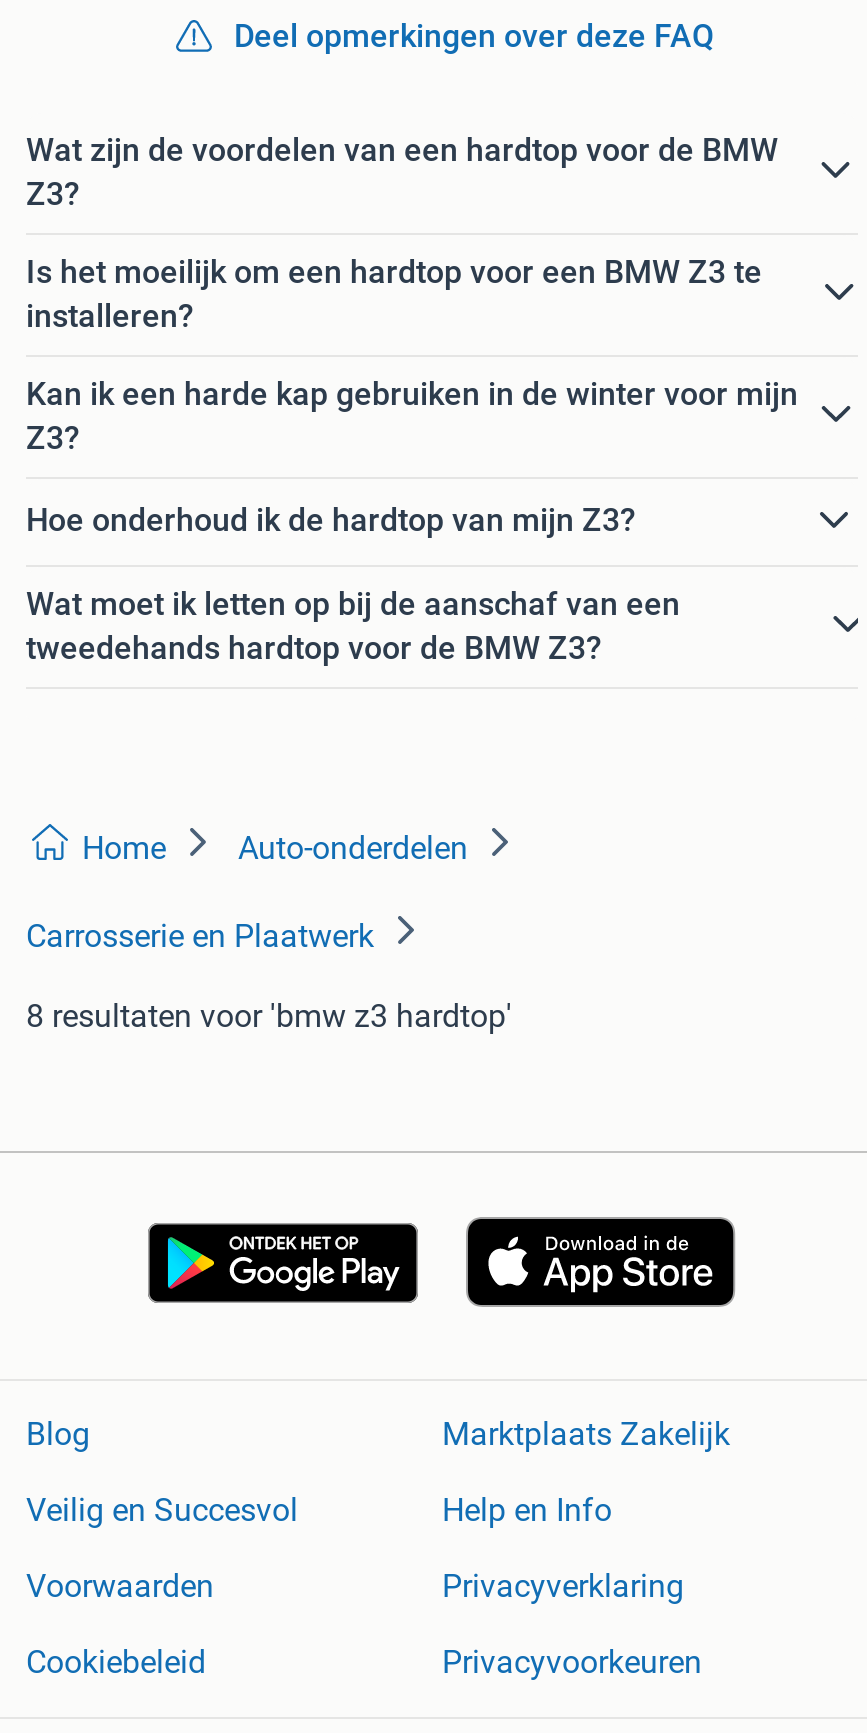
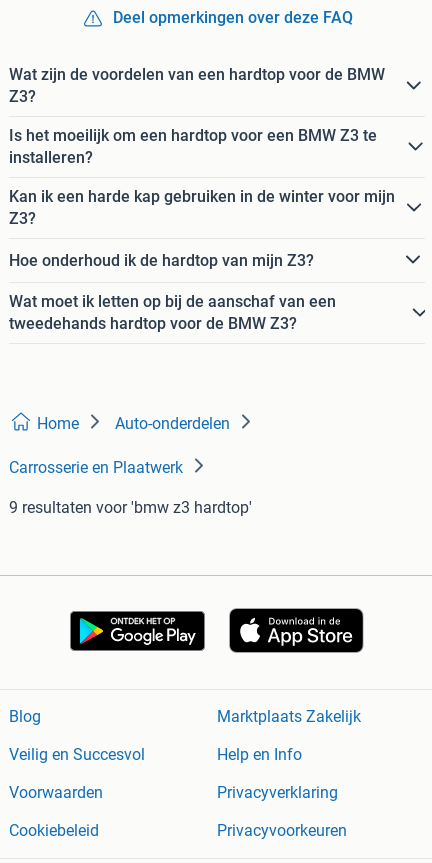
- 8 resultaten voor 'bmw z3 hardtop'
+ 9 resultaten voor 'bmw z3 hardtop'
